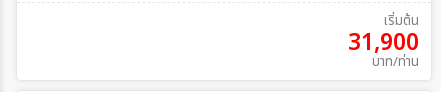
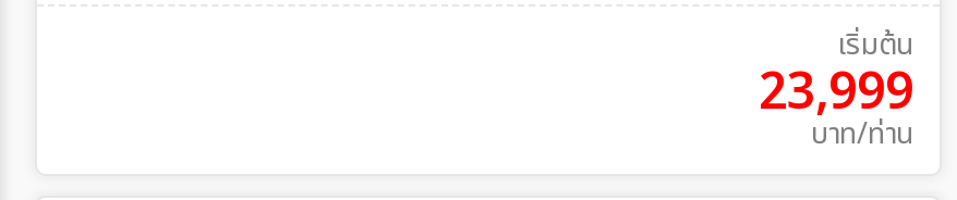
- 31,900
+ 23,999
